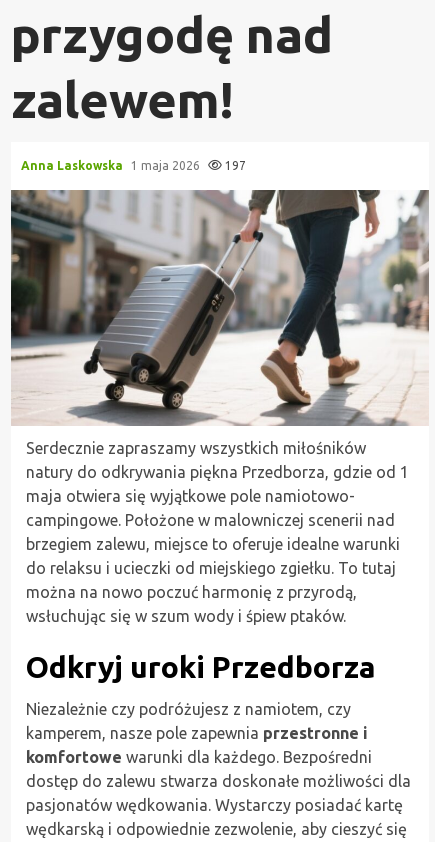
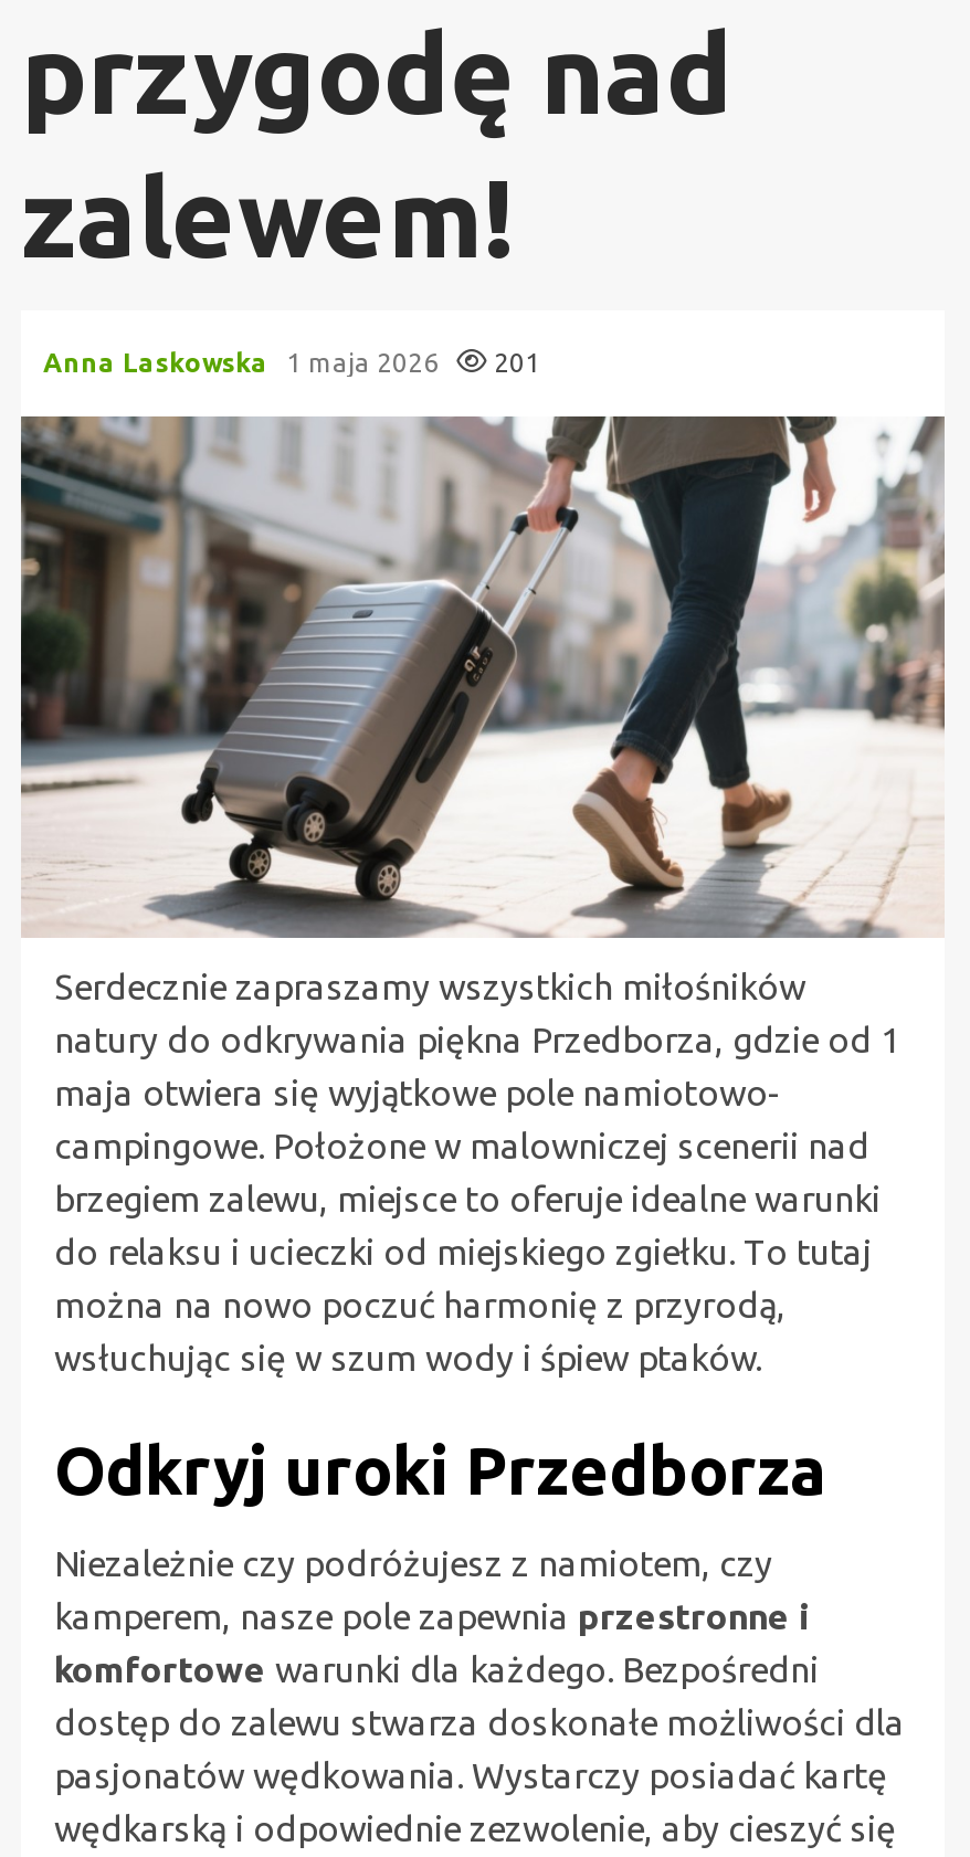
- Anna Laskowska 1 maja 2026 197
+ Anna Laskowska 1 maja 2026 201
